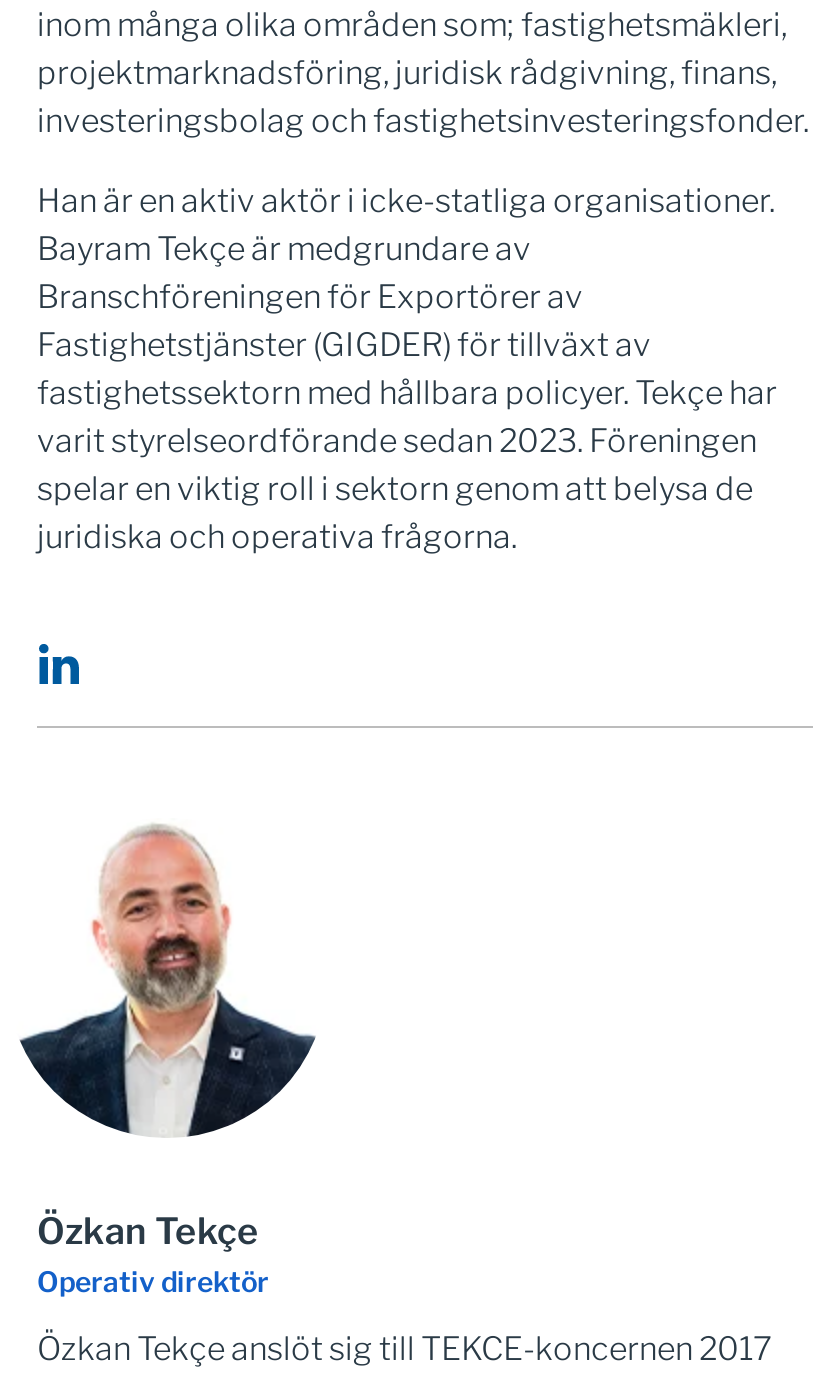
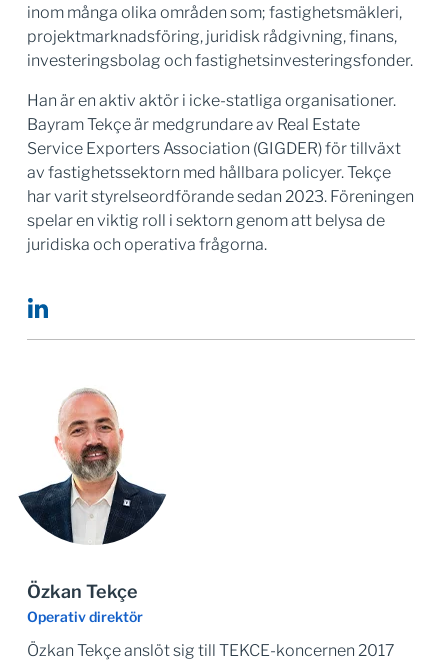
- Bayram Tekçe är medgrundare av
- Branschföreningen för Exportörer av
- Fastighetstjänster (GIGDER) för tillväxt av
- fastighetssektorn med hållbara policyer. Tekçe har
- varit styrelseordförande sedan 2023. Föreningen
+ Bayram Tekçe är medgrundare av Real Estate
+ Service Exporters Association (GIGDER) för tillväxt
+ av fastighetssektorn med hållbara policyer. Tekçe
+ har varit styrelseordförande sedan 2023. Föreningen
